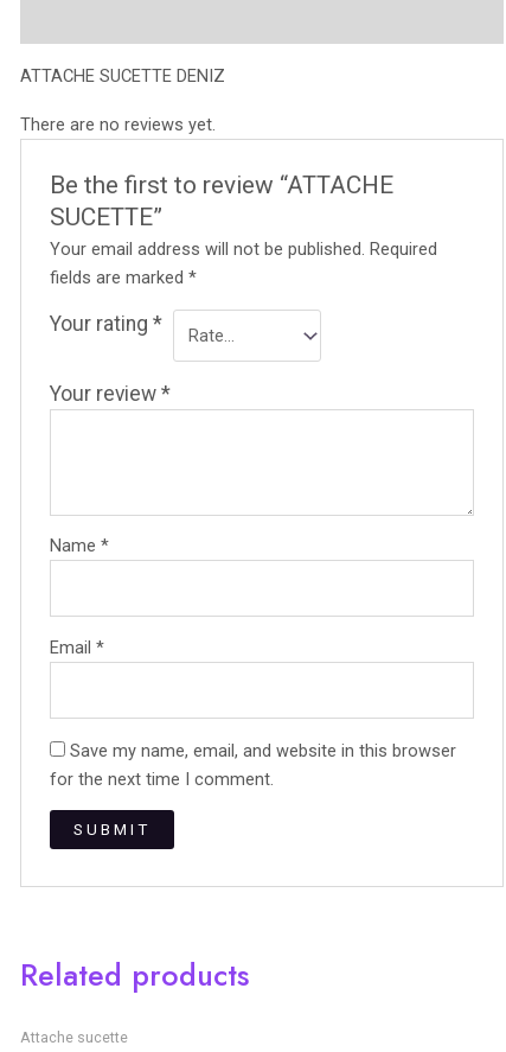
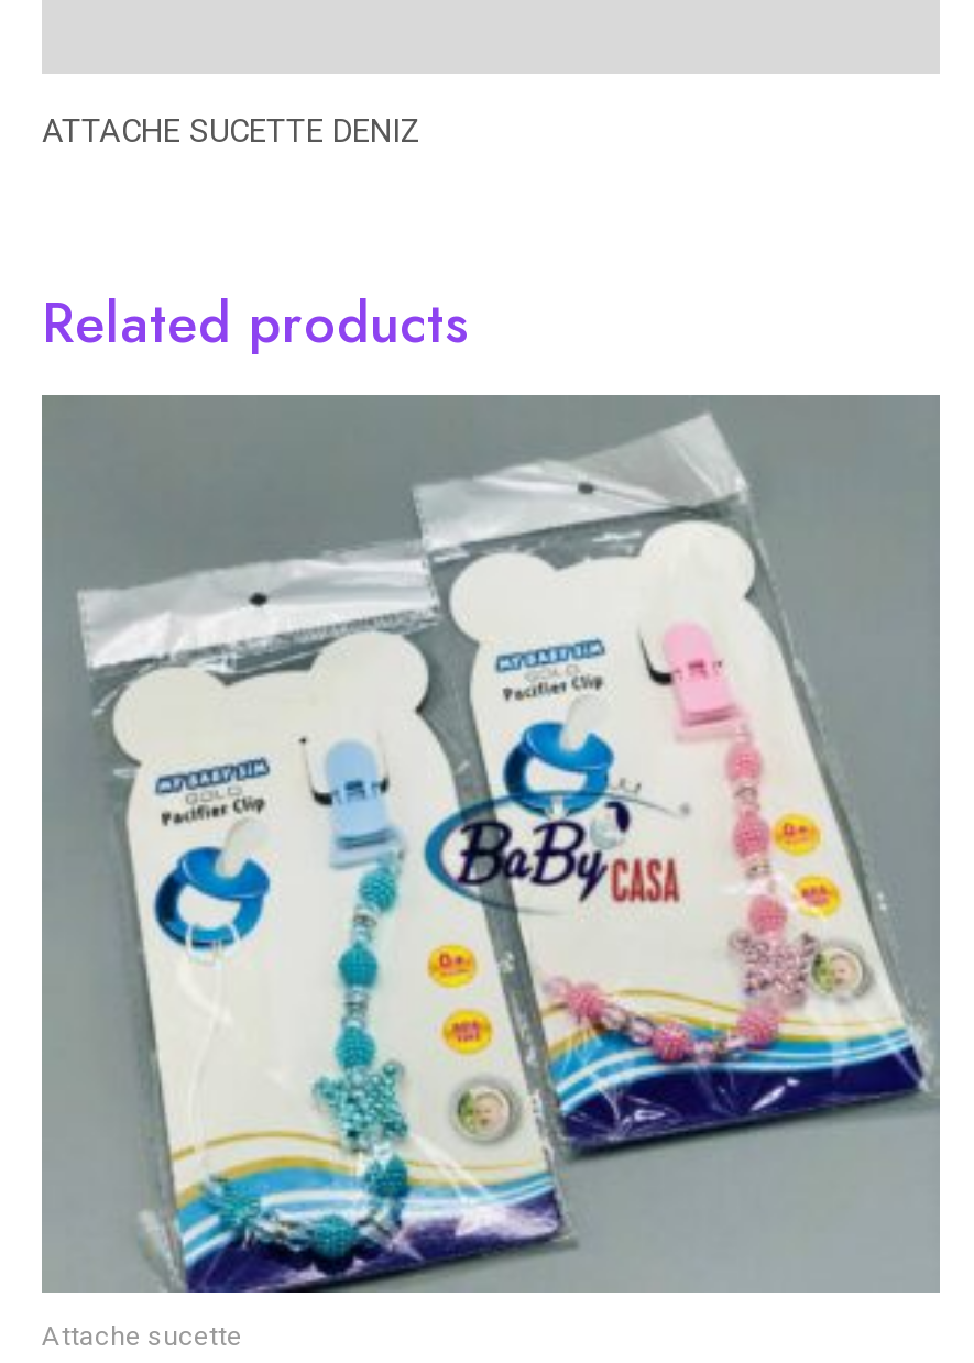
- There are no reviews yet.
- Be the first to review “ATTACHE
- SUCETTE”
- Your email address will not be published. Required
- fields are marked *
- Your rating *
- Your review *

- Name *

- Email *

- Save my name, email, and website in this browser
- for the next time I comment.

- [image]

moved up: Related products

+ [image]
